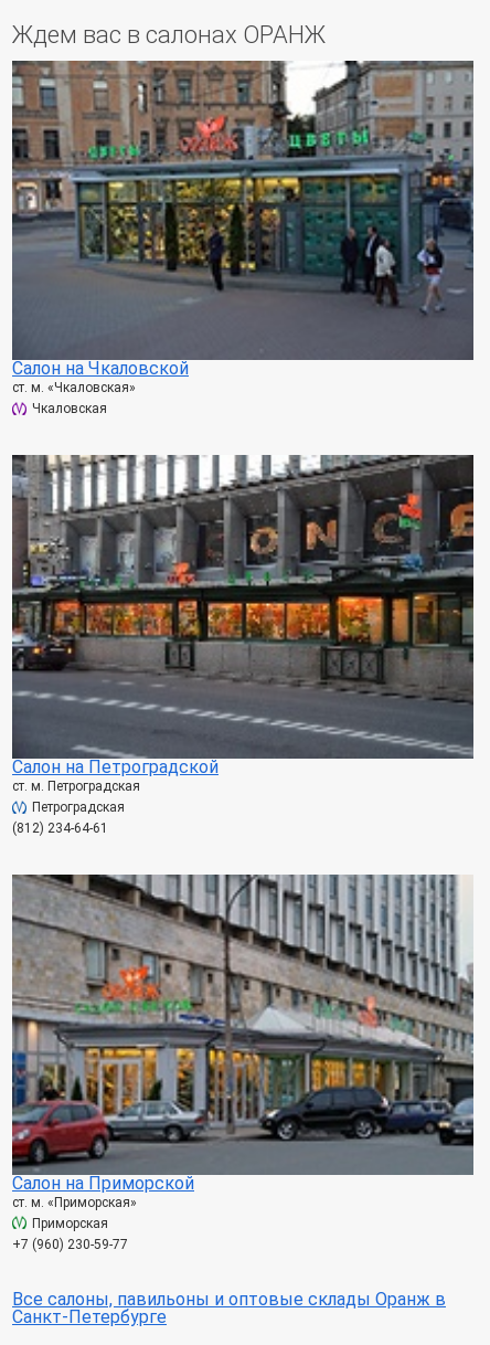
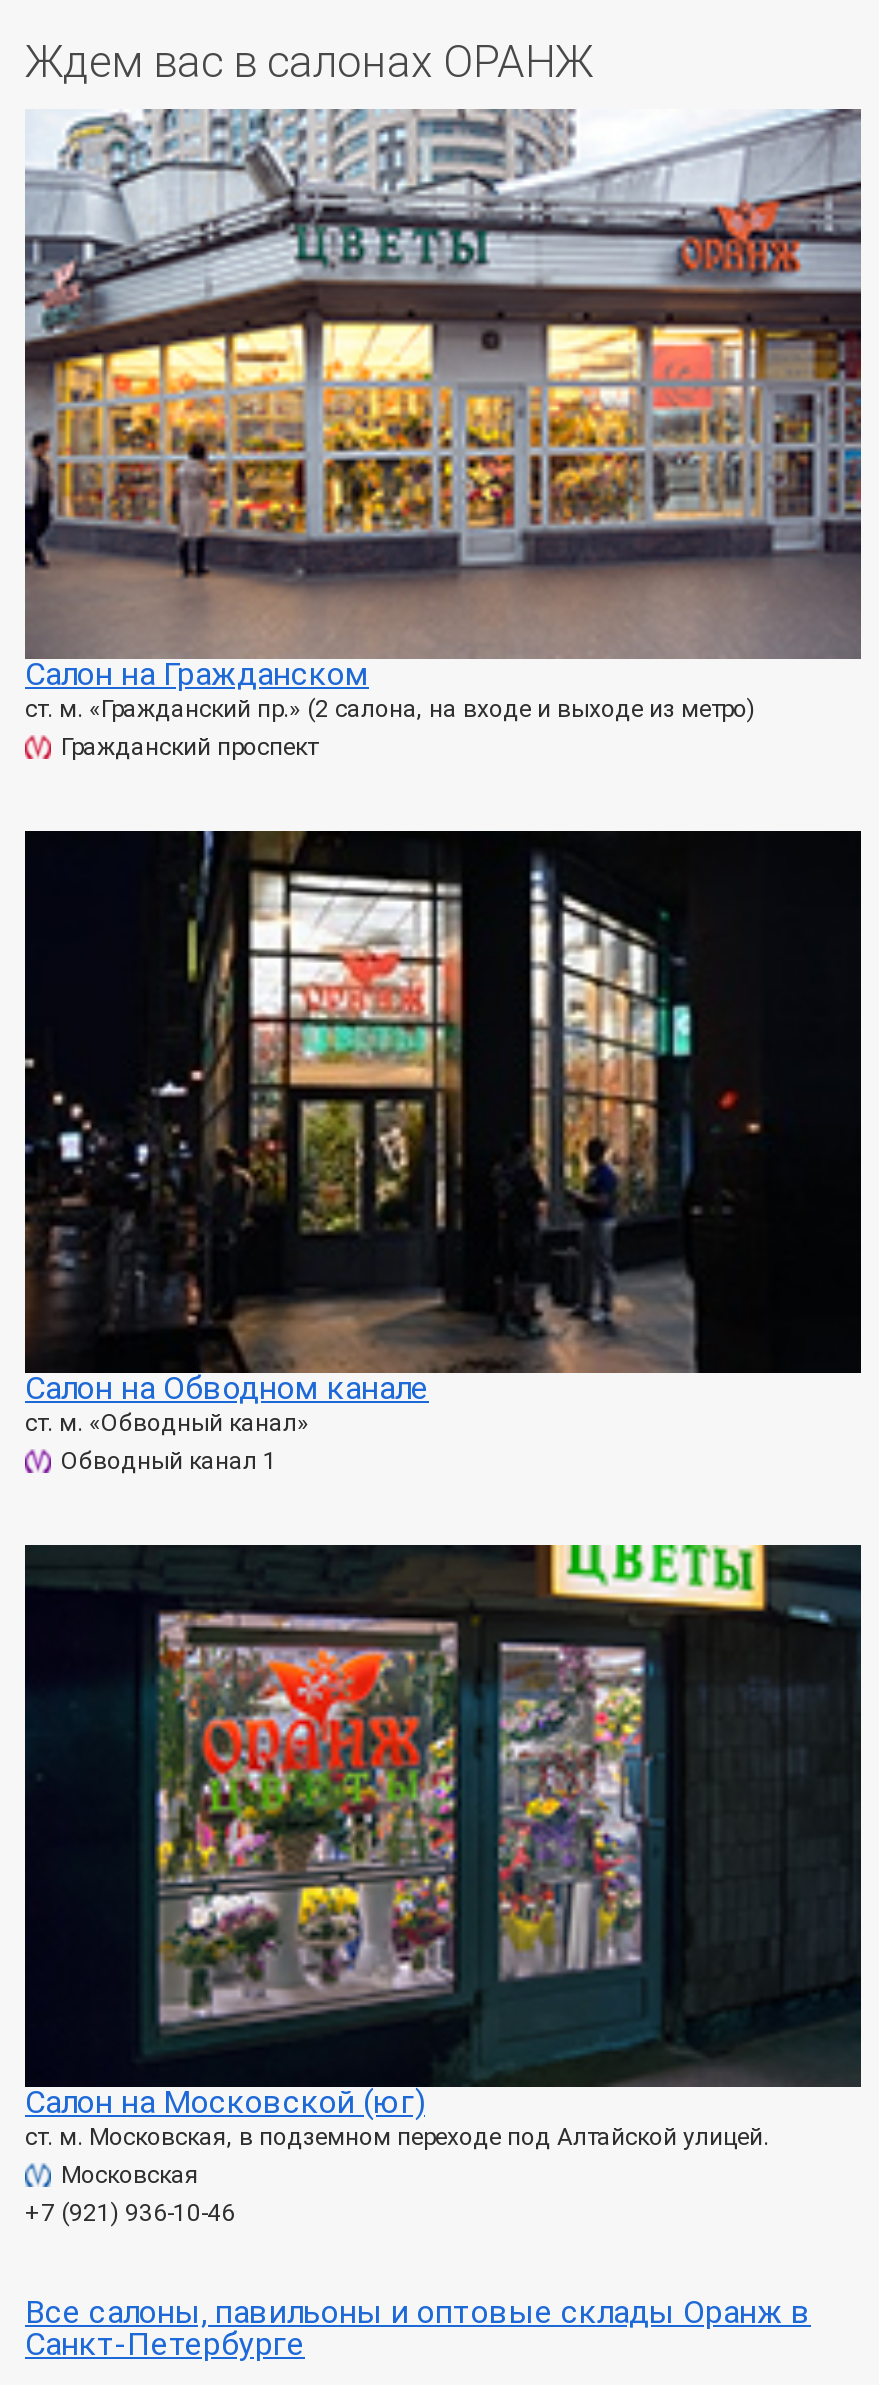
- [image]
- Салон на Чкаловской
- ст. м. «Чкаловская»
- Чкаловская
+ [image]
+ Салон на Гражданском
+ ст. м. «Гражданский пр.» (2 салона, на входе и выходе из метро)
+ Гражданский проспект

- [image]
- Салон на Петроградской
- ст. м. Петроградская
- Петроградская
- (812) 234-64-61
+ [image]
+ Салон на Обводном канале
+ ст. м. «Обводный канал»
+ Обводный канал 1

- [image]
- Салон на Приморской
- ст. м. «Приморская»
- Приморская
- +7 (960) 230-59-77
+ [image]
+ Салон на Московской (юг)
+ ст. м. Московская, в подземном переходе под Алтайской улицей.
+ Московская
+ +7 (921) 936-10-46
